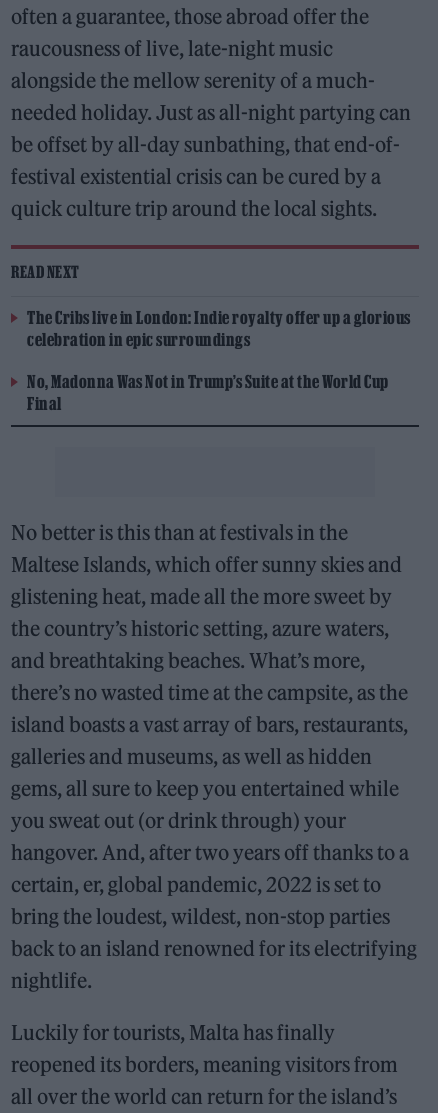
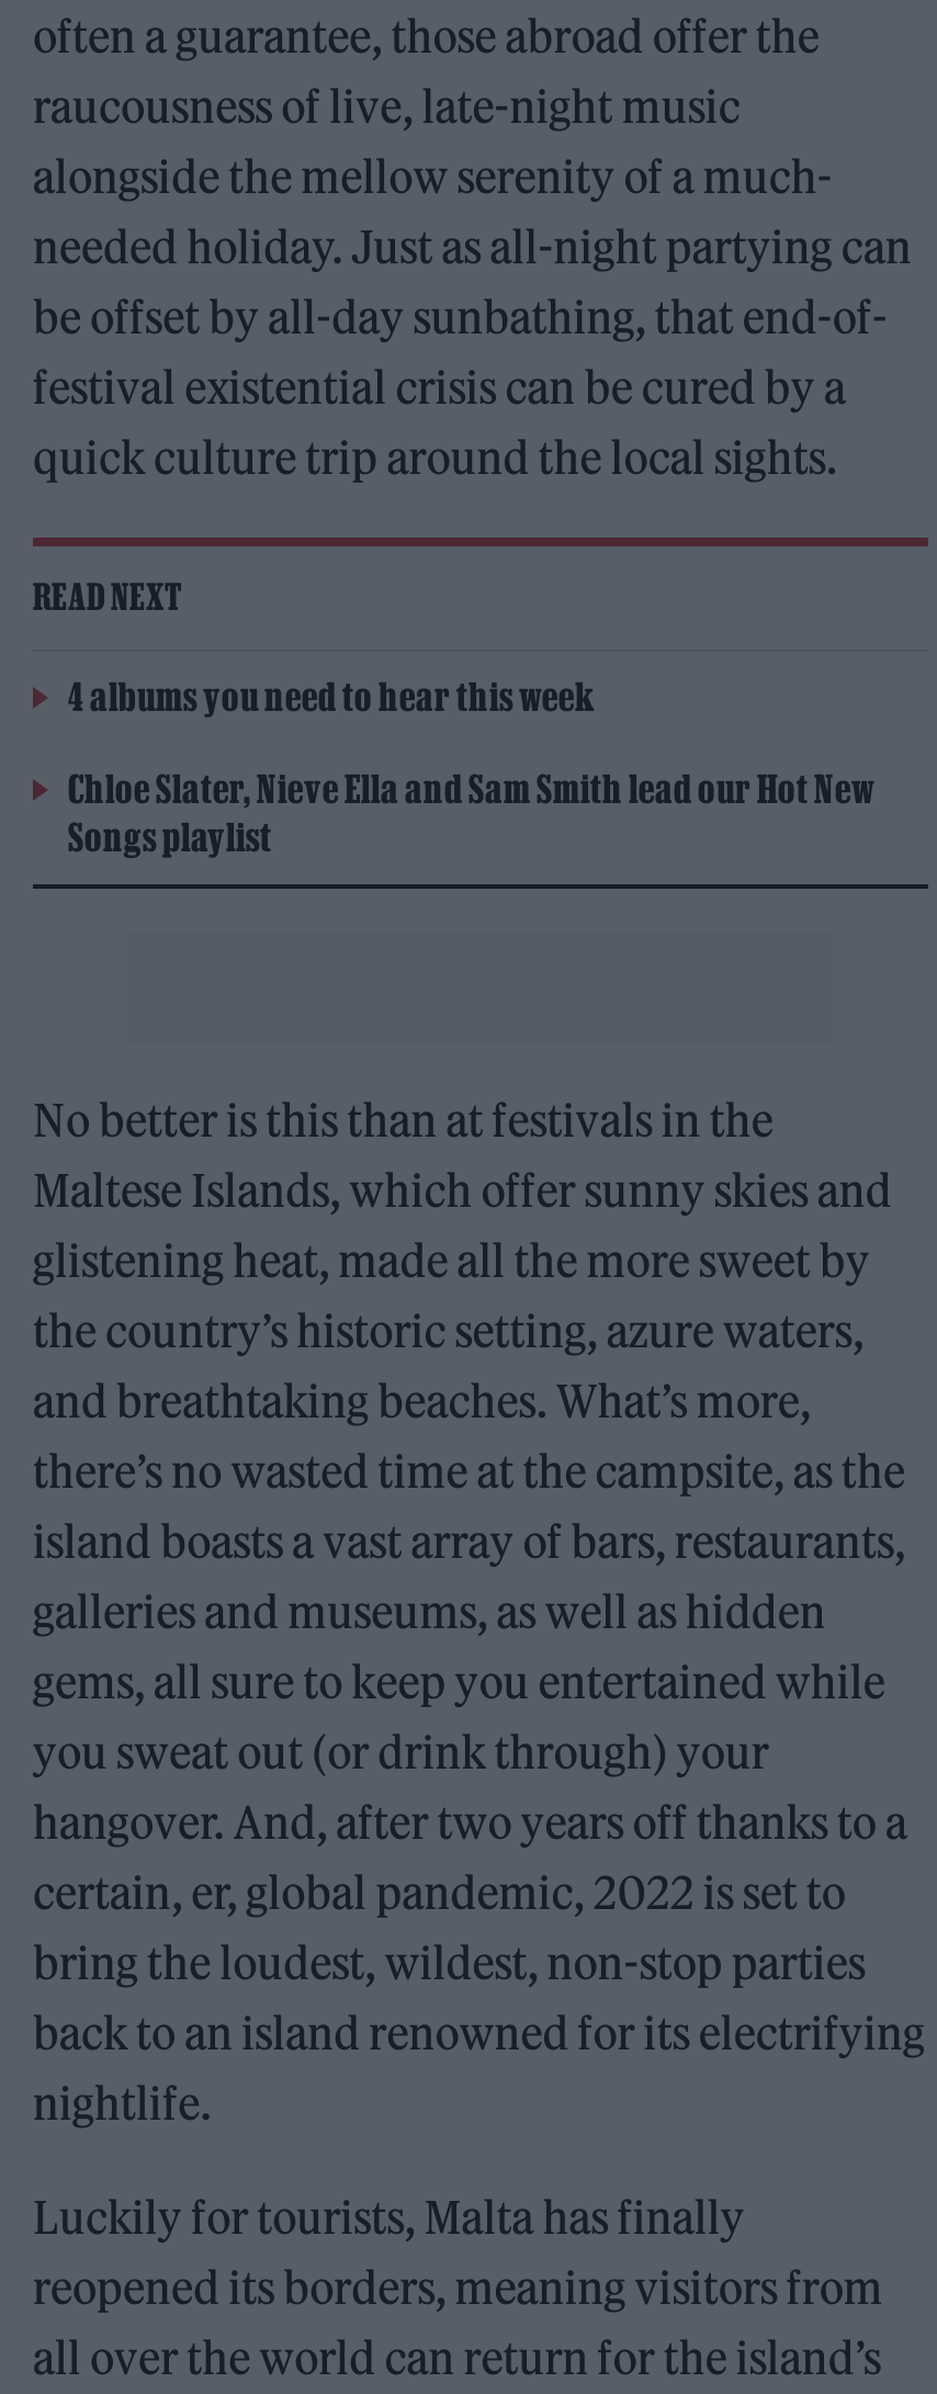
- The Cribs live in London: Indie royalty offer up a glorious
- celebration in epic surroundings
+ 4 albums you need to hear this week

- No, Madonna Was Not in Trump’s Suite at the World Cup
- Final
+ Chloe Slater, Nieve Ella and Sam Smith lead our Hot New
+ Songs playlist
